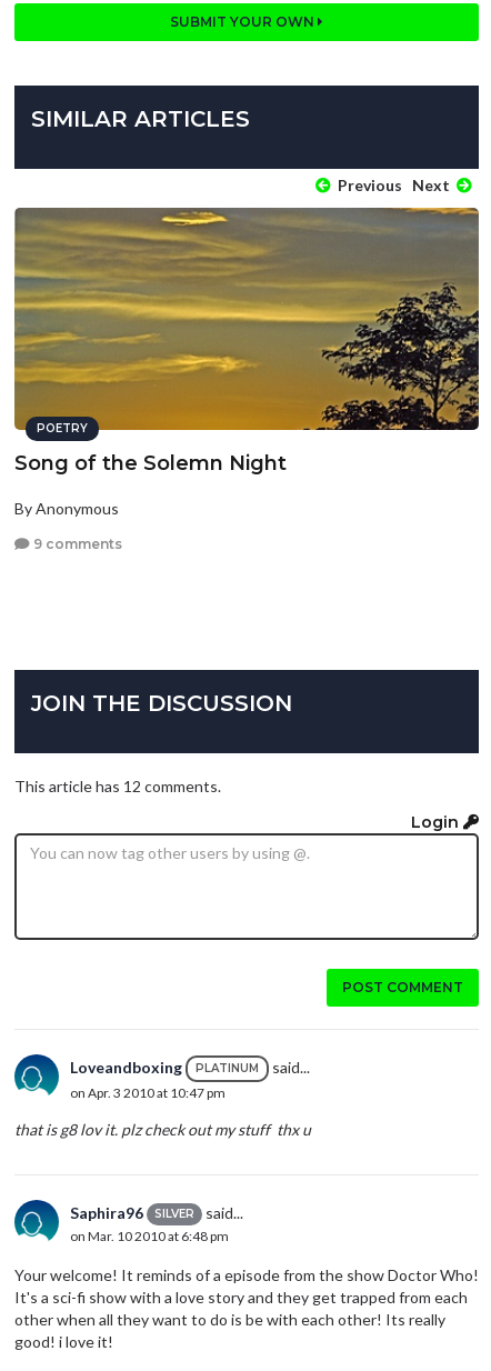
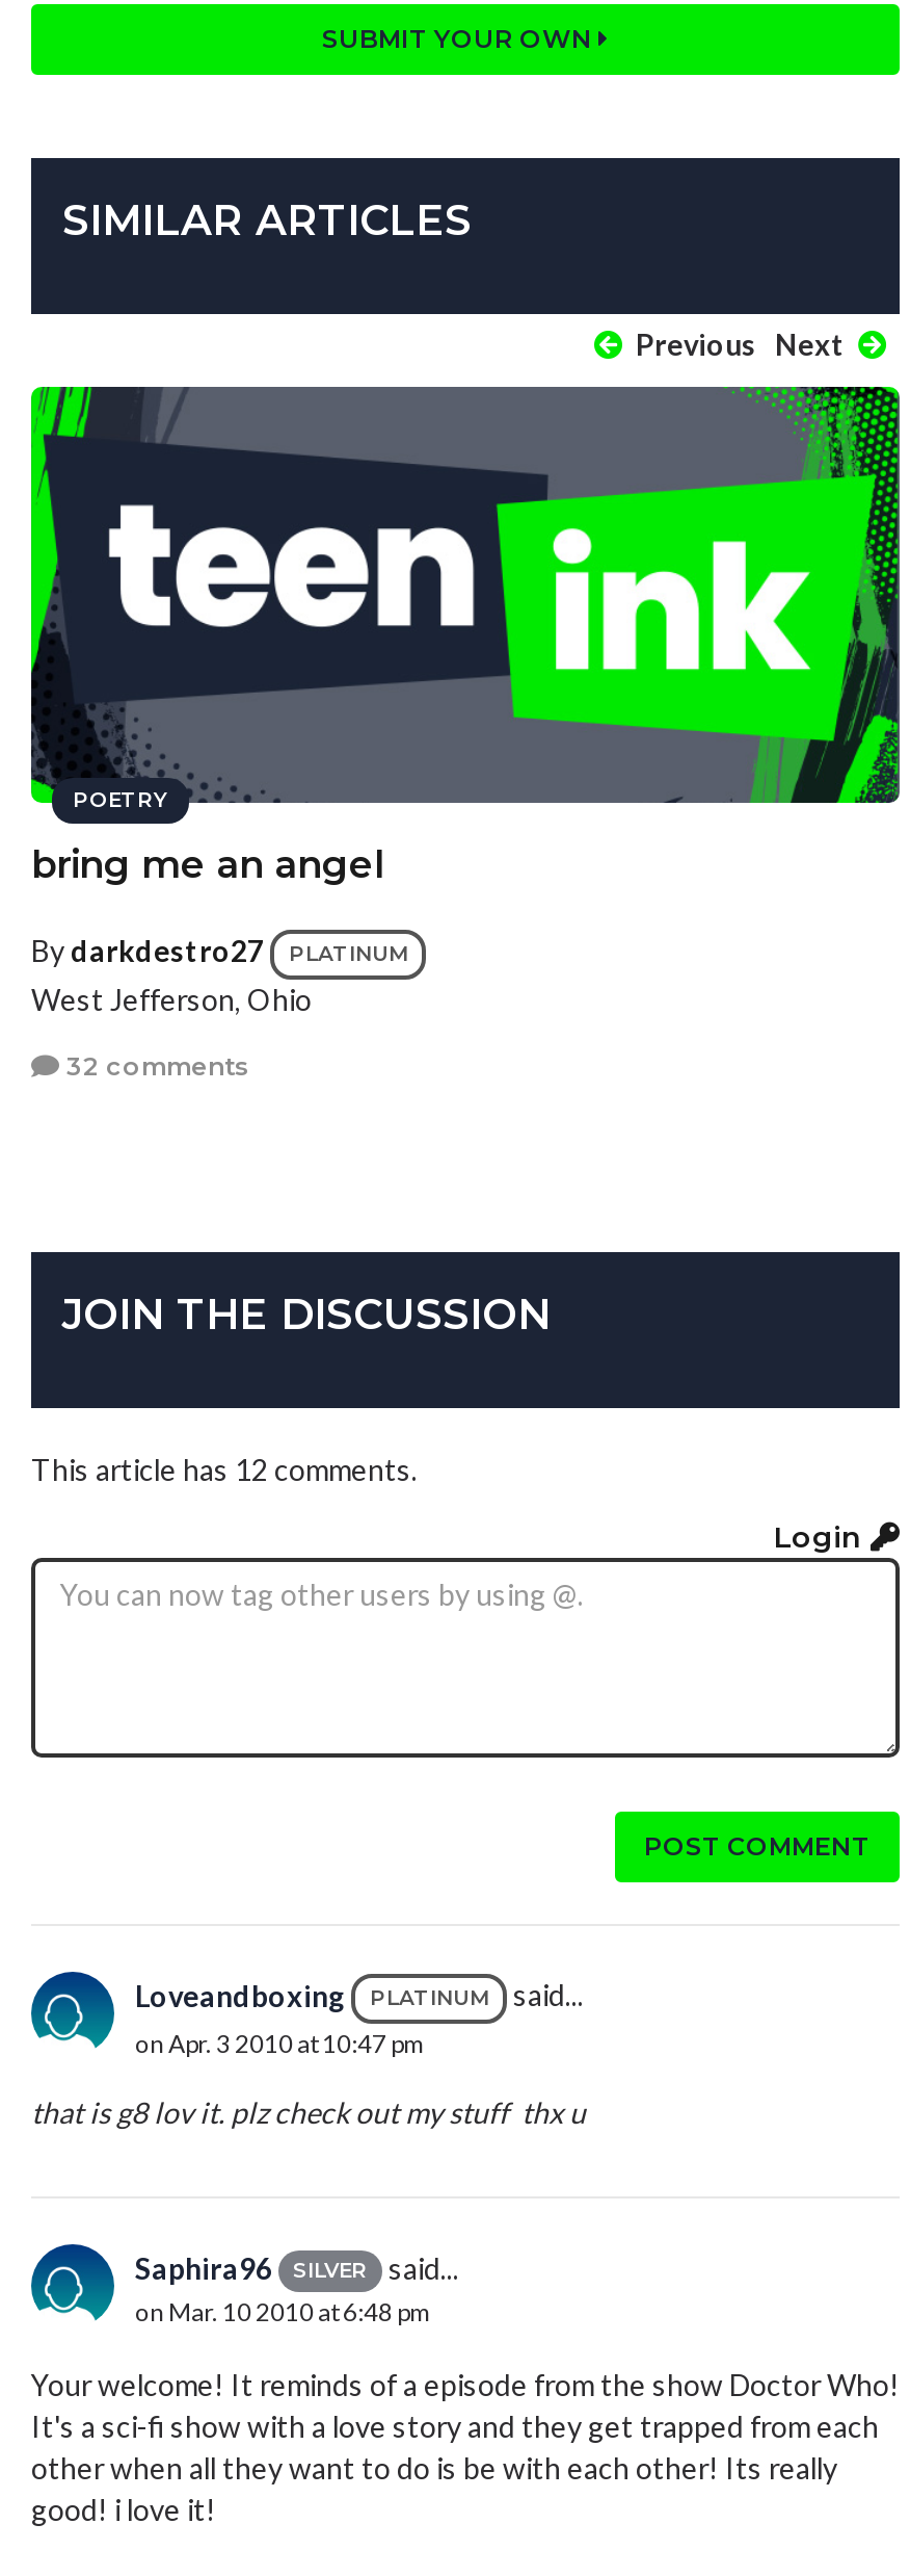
- [image]
- Song of the Solemn Night
+ [image]
+ bring me an angel

- By Anonymous
+ By darkdestro27
+ PLATINUM
+ West Jefferson, Ohio

- 9 comments
+ 32 comments
